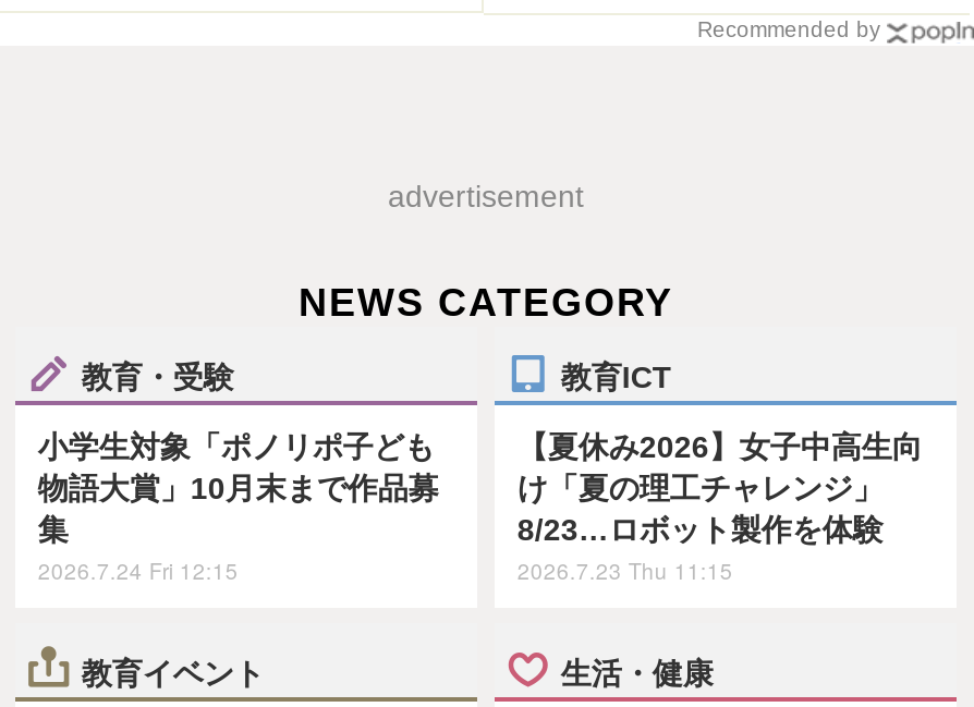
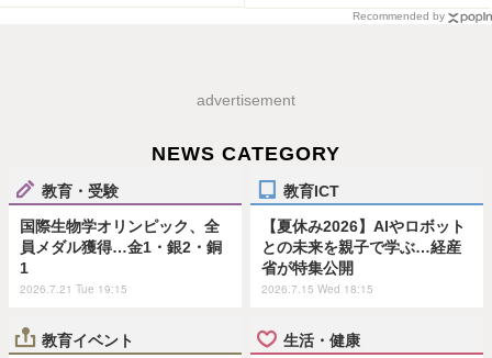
- 小学生対象「ポノリポ子ども
- 物語大賞」10月末まで作品募
- 集
- 2026.7.24 Fri 12:15
+ 国際生物学オリンピック、全
+ 員メダル獲得…金1・銀2・銅
+ 1
+ 2026.7.21 Tue 19:15

- 【夏休み2026】女子中高生向
- け「夏の理工チャレンジ」
- 8/23…ロボット製作を体験
- 2026.7.23 Thu 11:15
+ 【夏休み2026】AIやロボット
+ との未来を親子で学ぶ…経産
+ 省が特集公開
+ 2026.7.15 Wed 18:15
